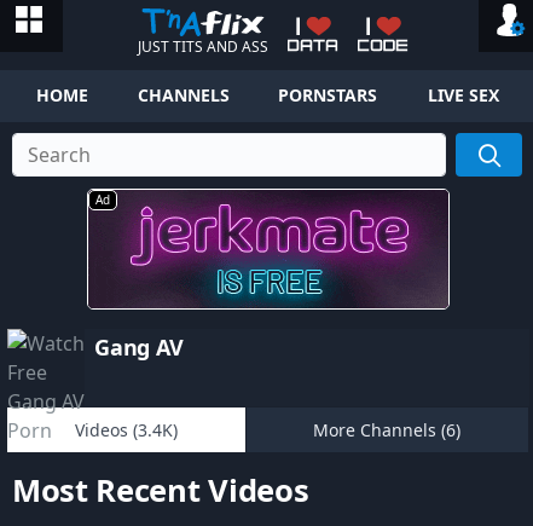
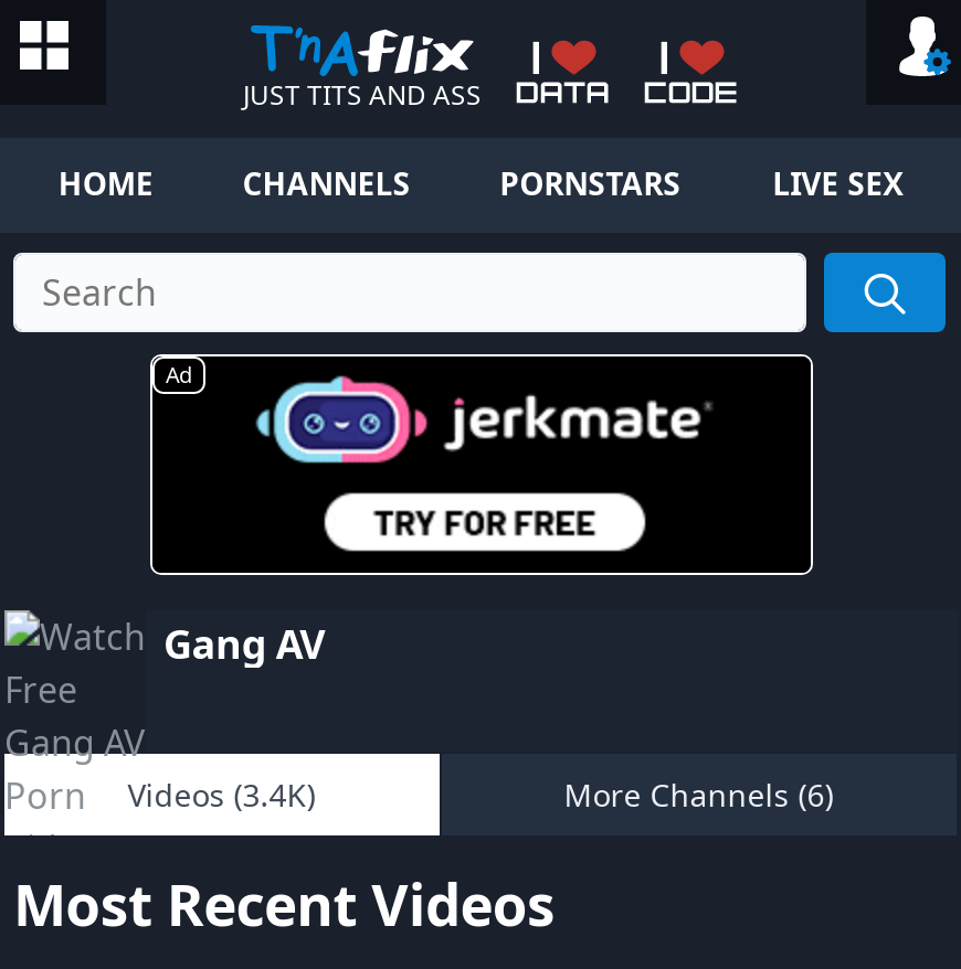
- [image]
+ [image]
